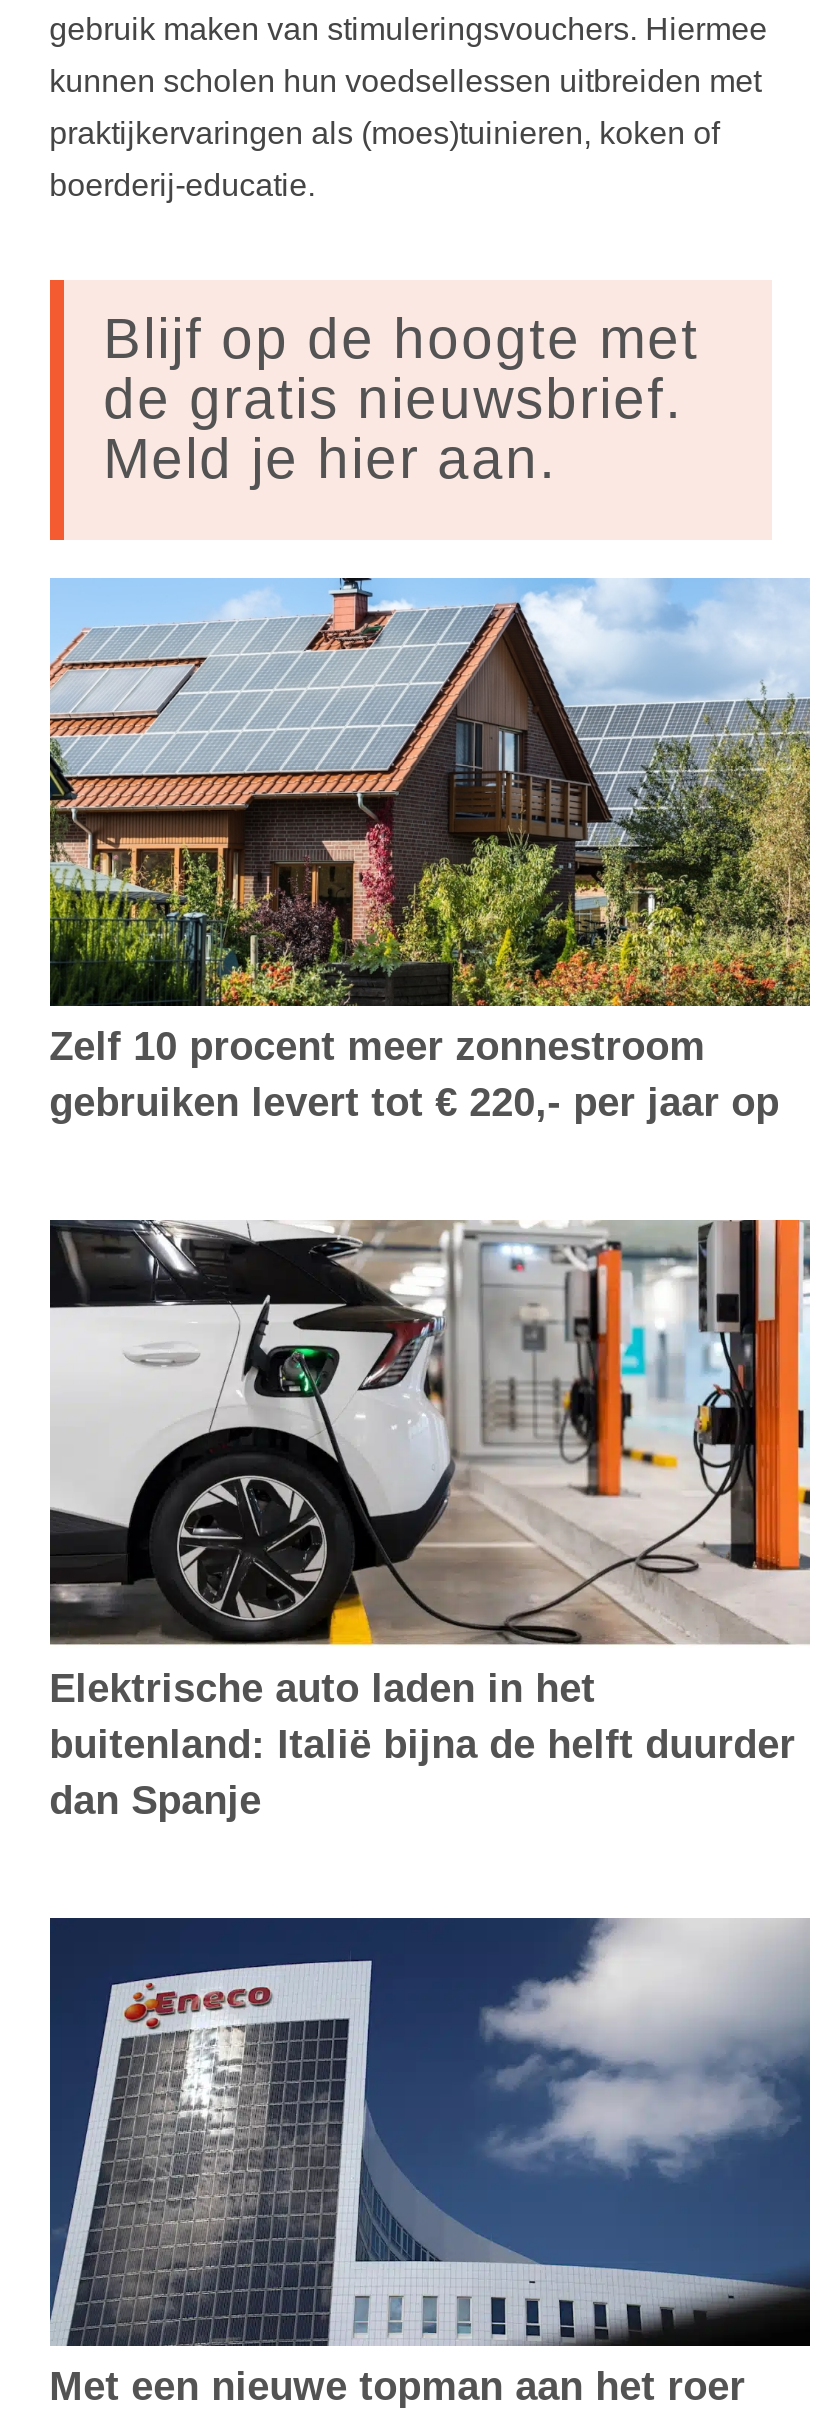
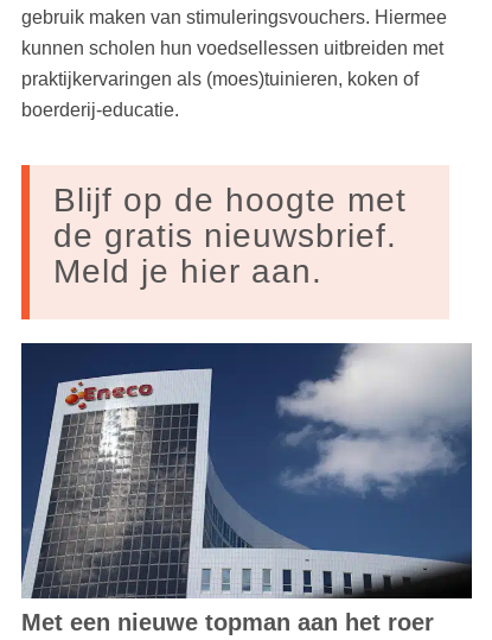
- [image]
- Zelf 10 procent meer zonnestroom
- gebruiken levert tot € 220,- per jaar op

- [image]
- Elektrische auto laden in het
- buitenland: Italië bijna de helft duurder
- dan Spanje
